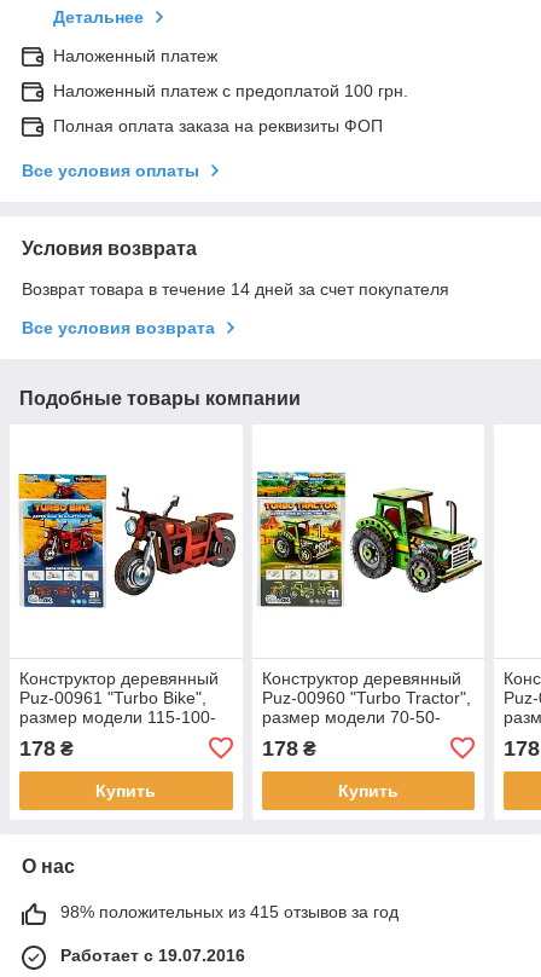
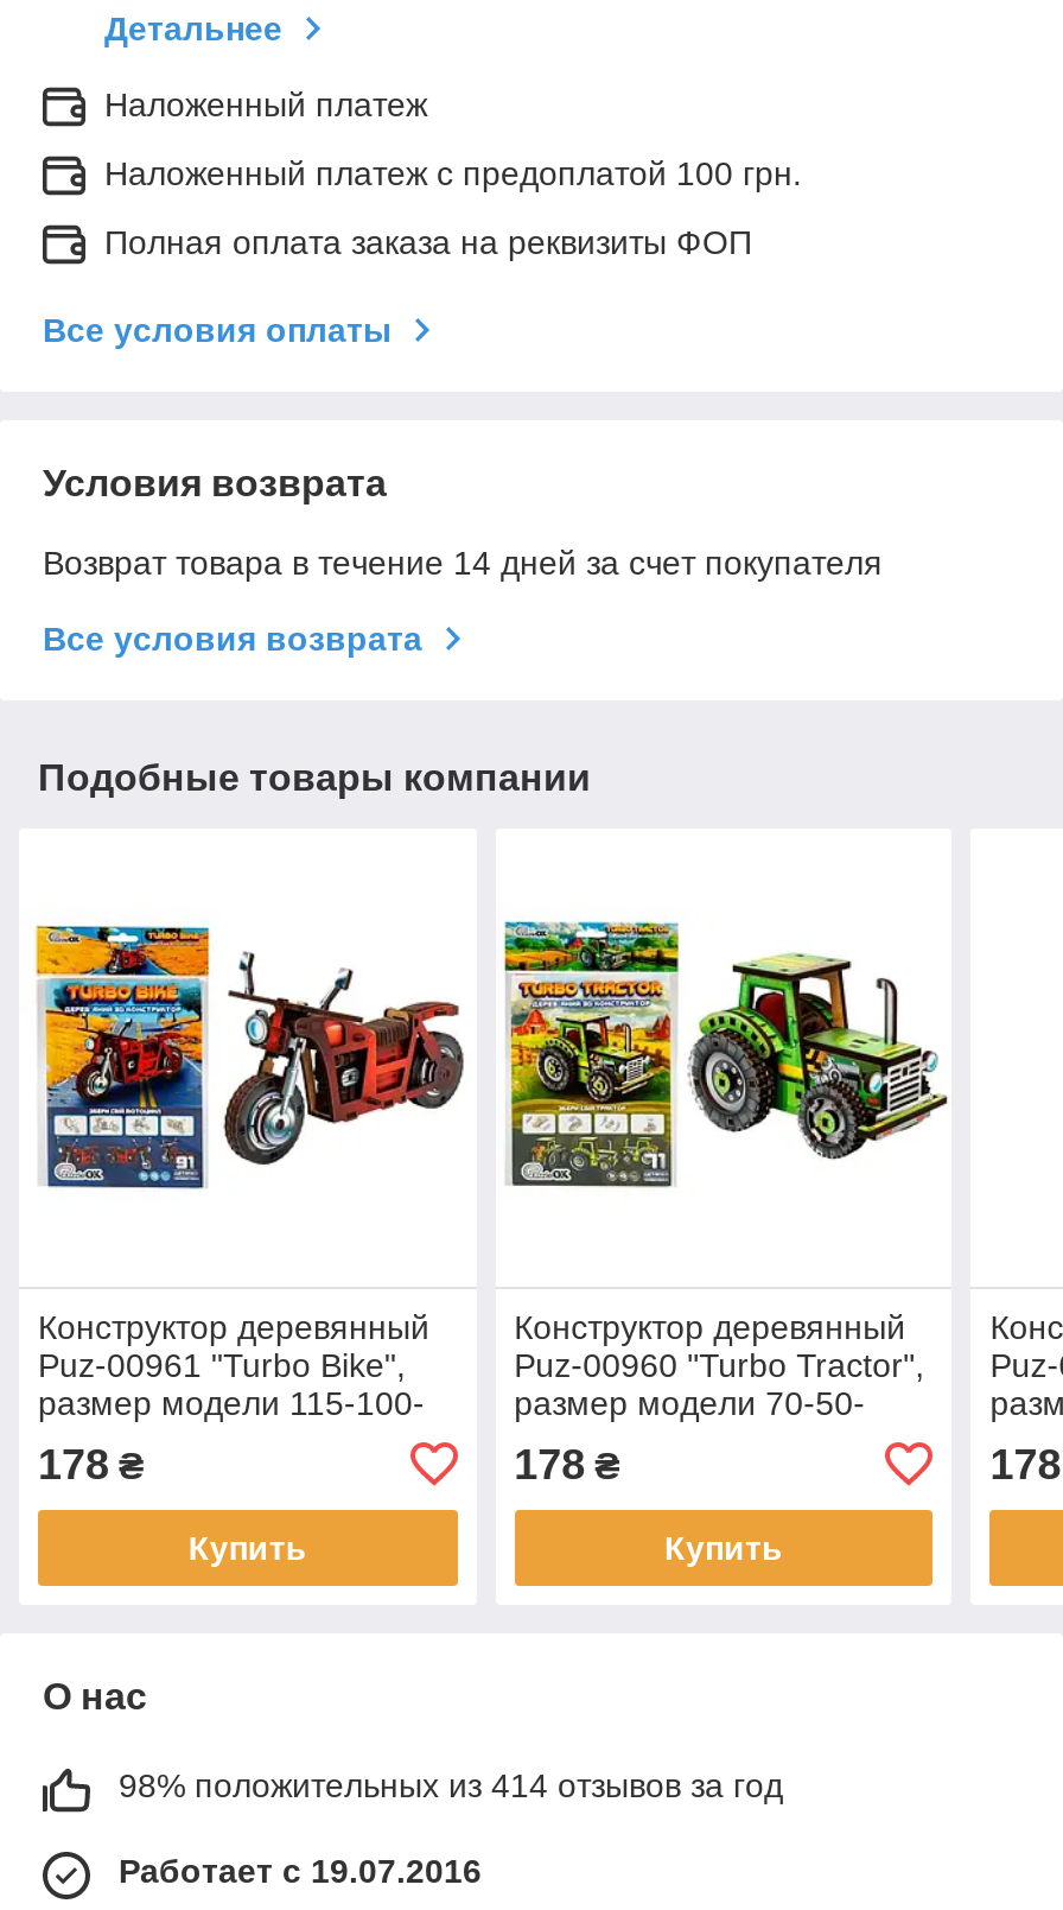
- 98% положительных из 415 отзывов за год
+ 98% положительных из 414 отзывов за год
